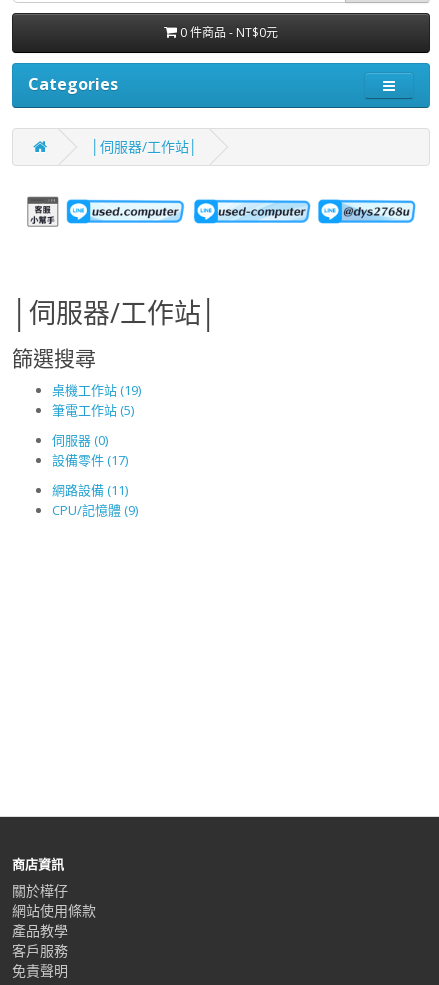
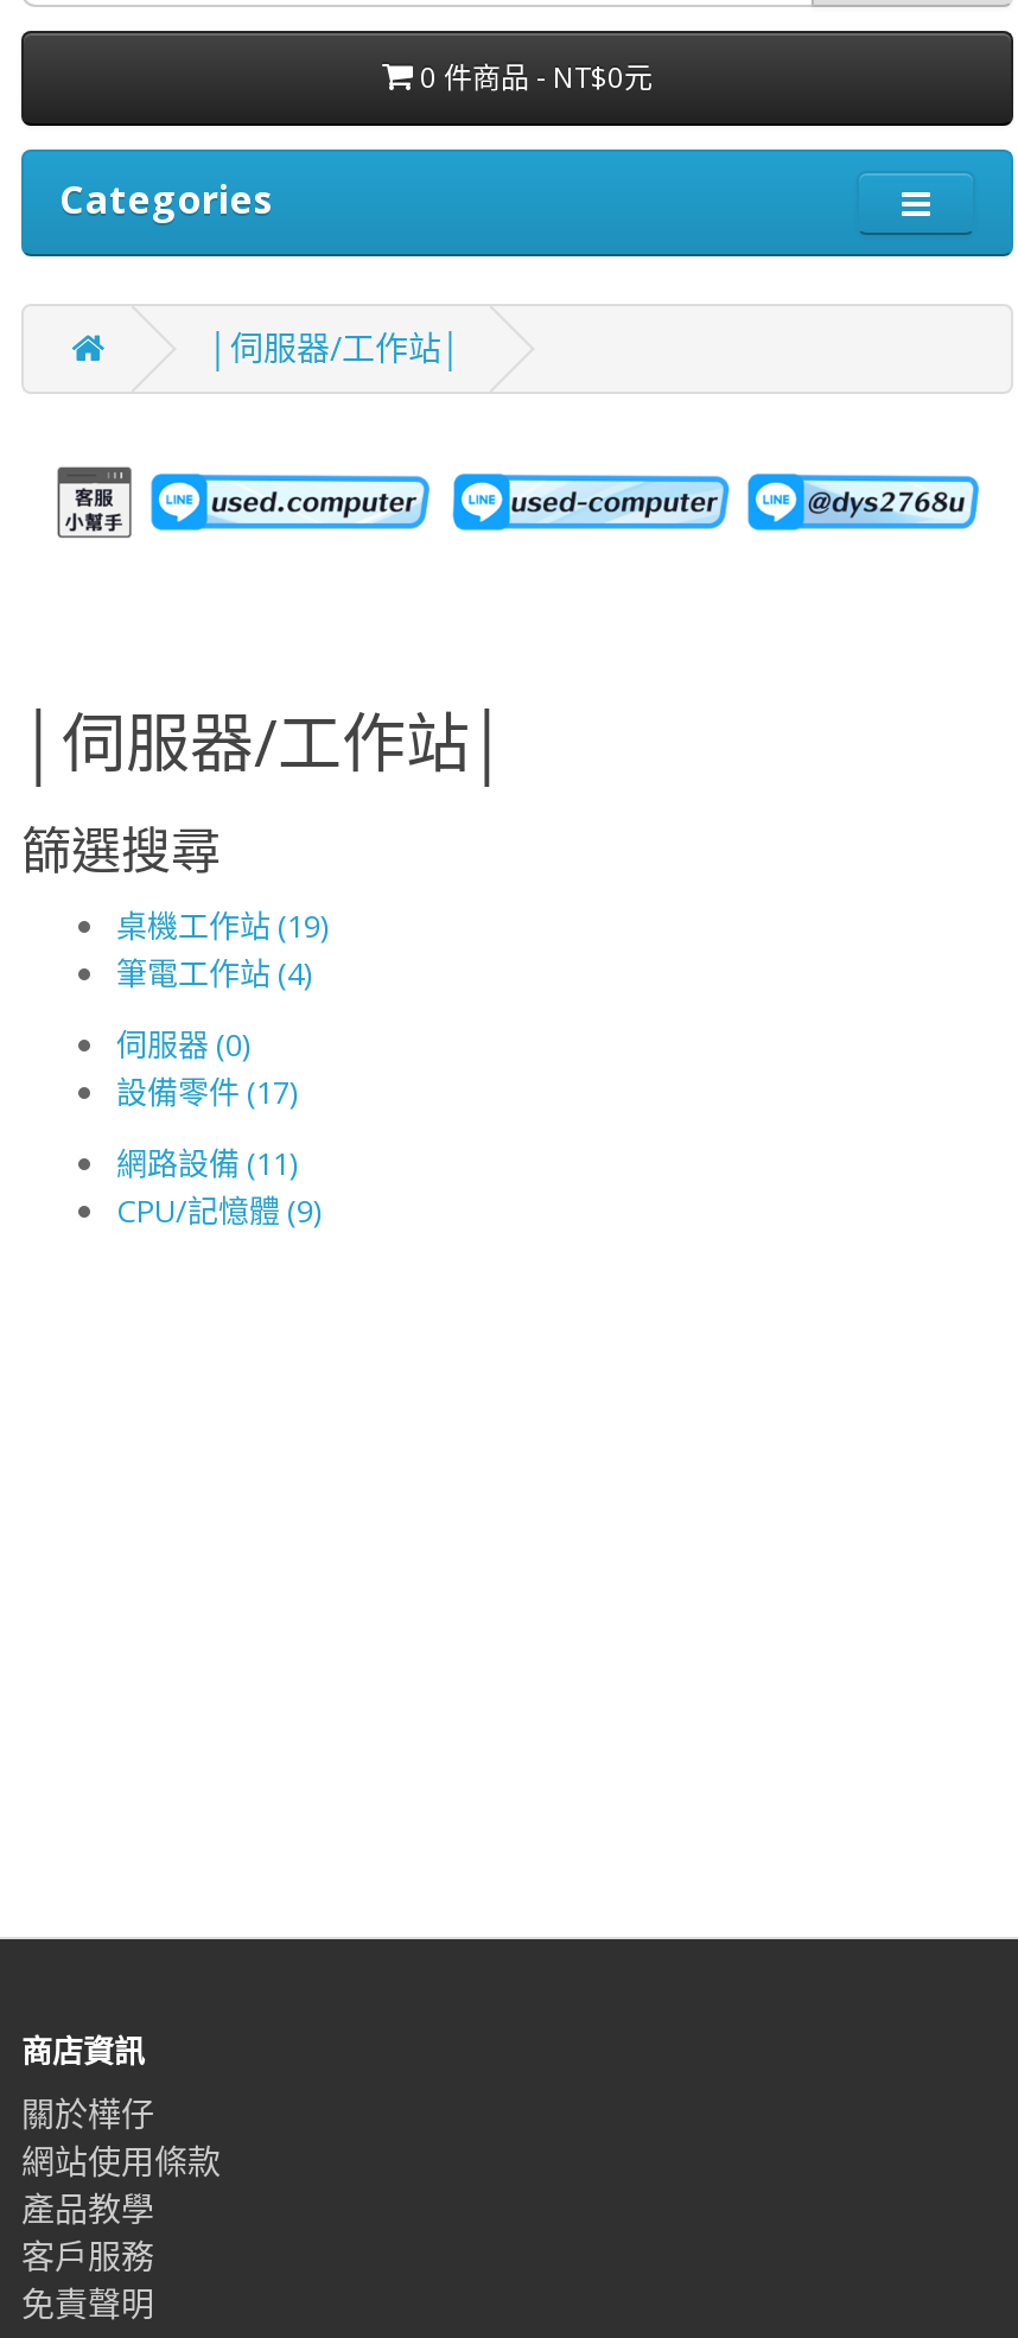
- 筆電工作站 (5)
+ 筆電工作站 (4)
